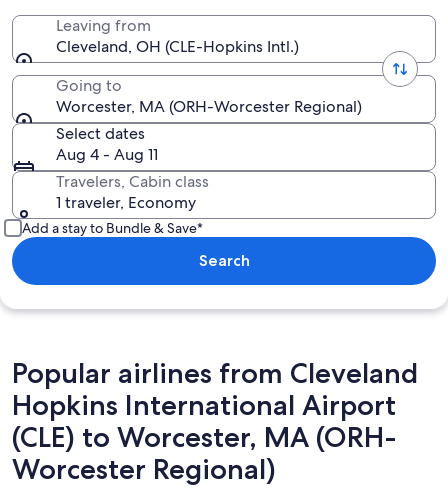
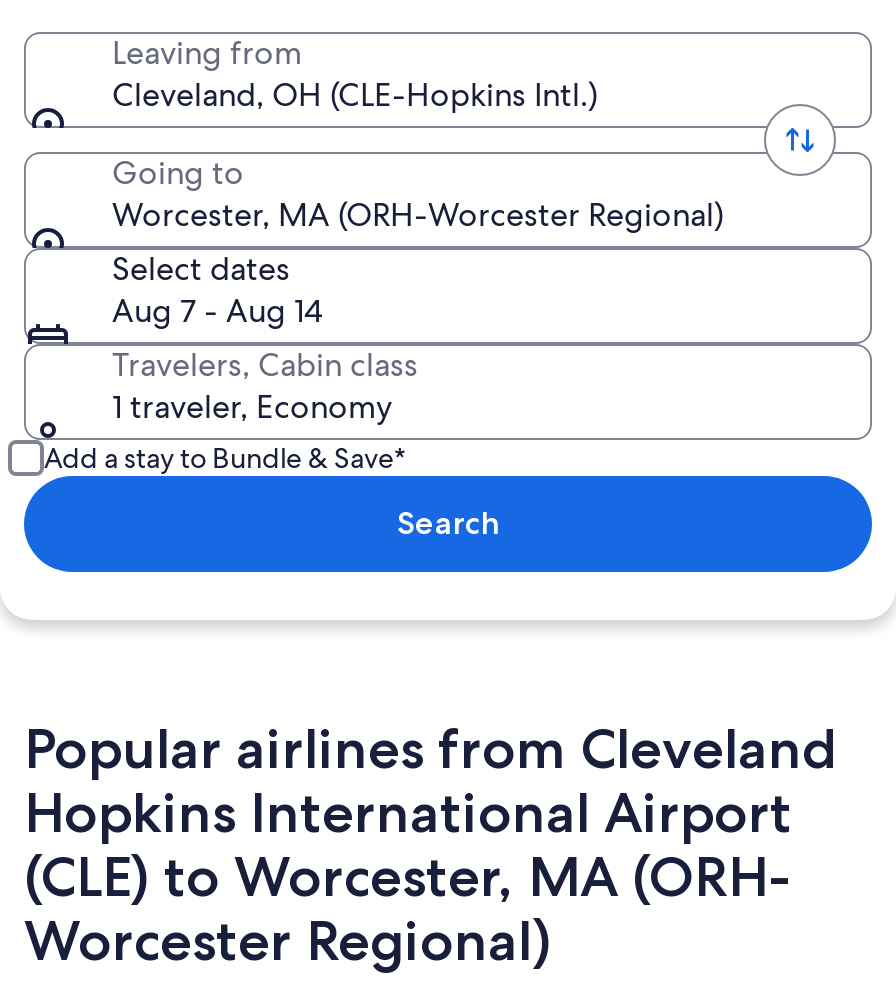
- Aug 4 - Aug 11
+ Aug 7 - Aug 14
